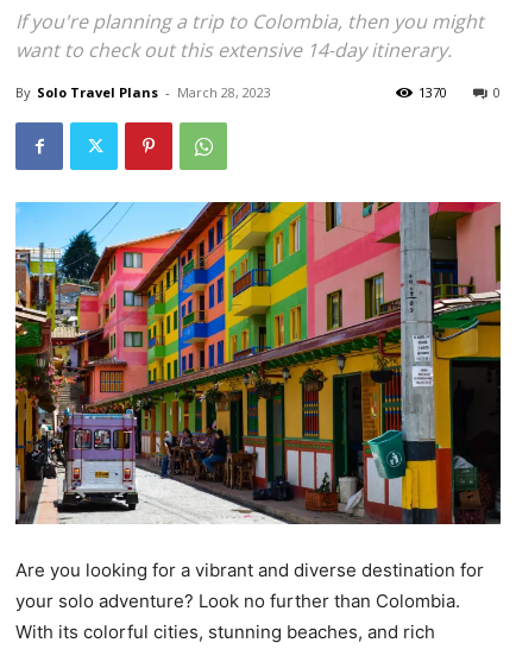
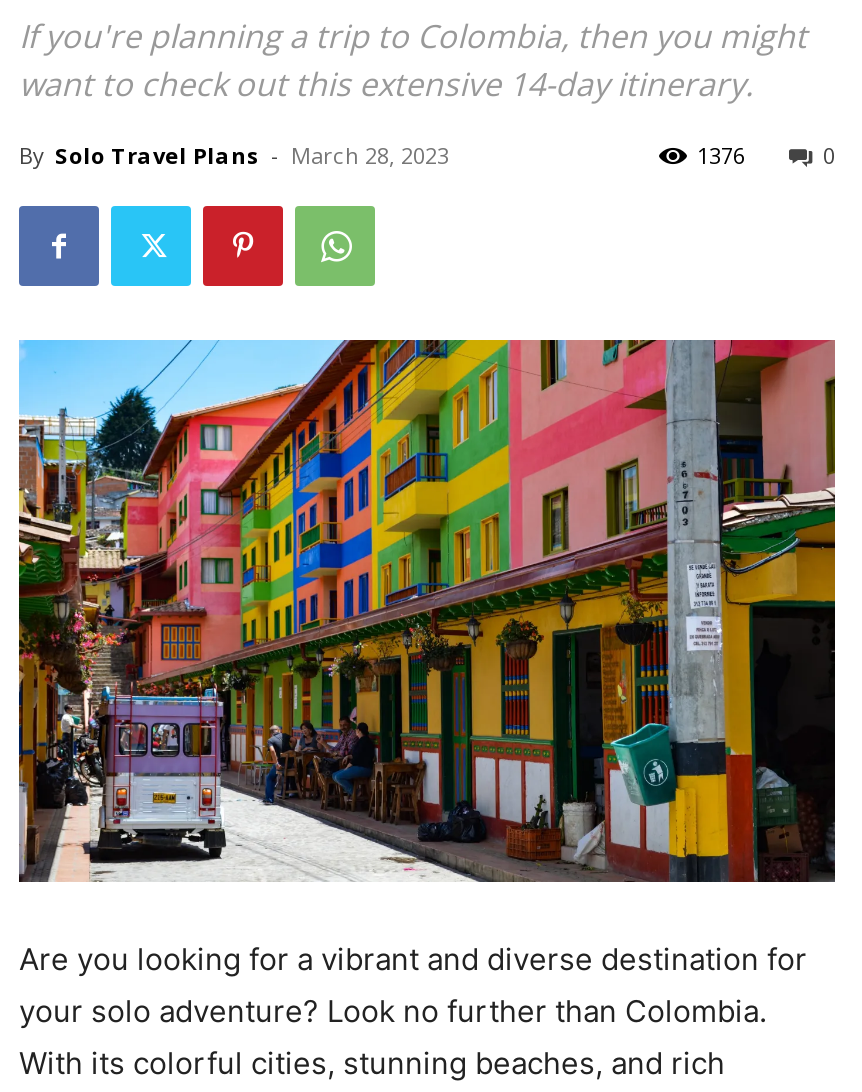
- 1370
+ 1376
